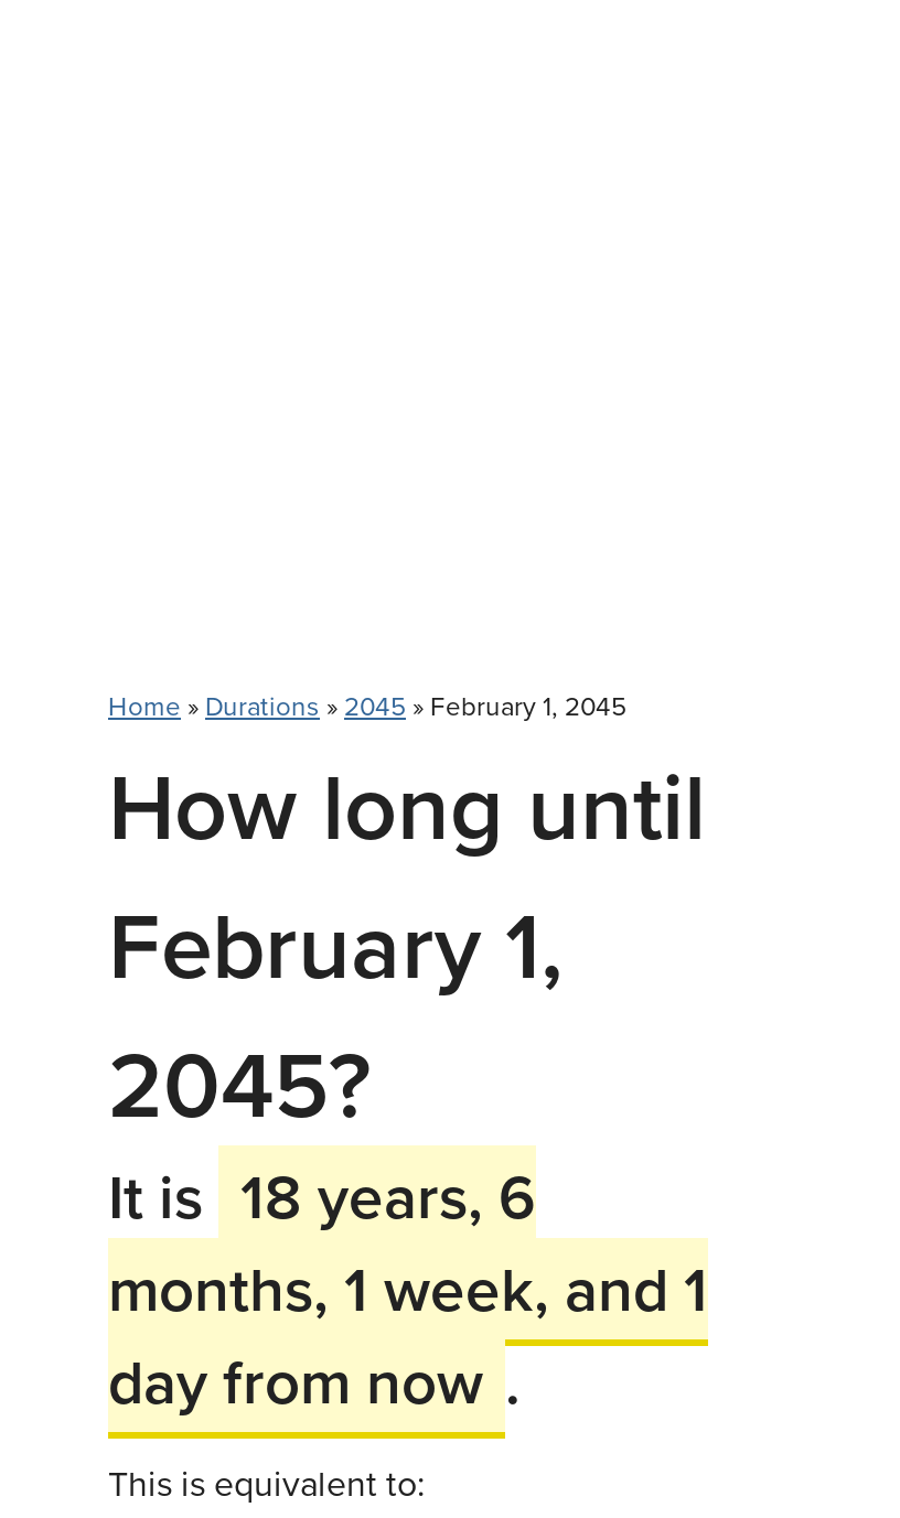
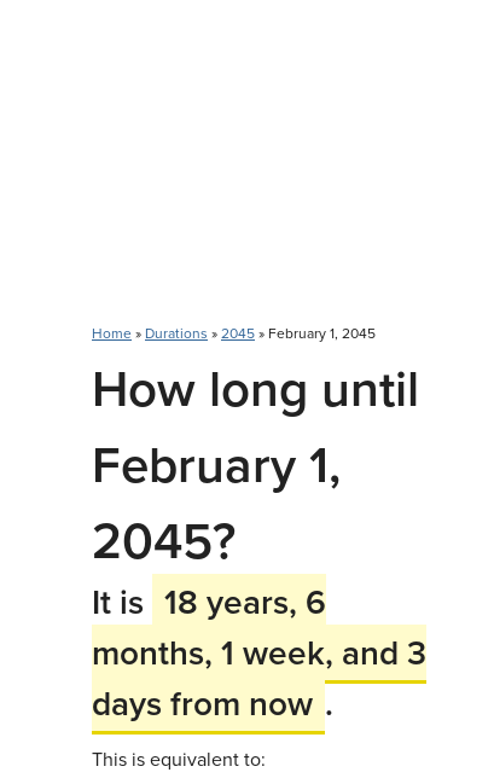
- months, 1 week, and 1
+ months, 1 week, and 3

- day from now .
+ days from now .
